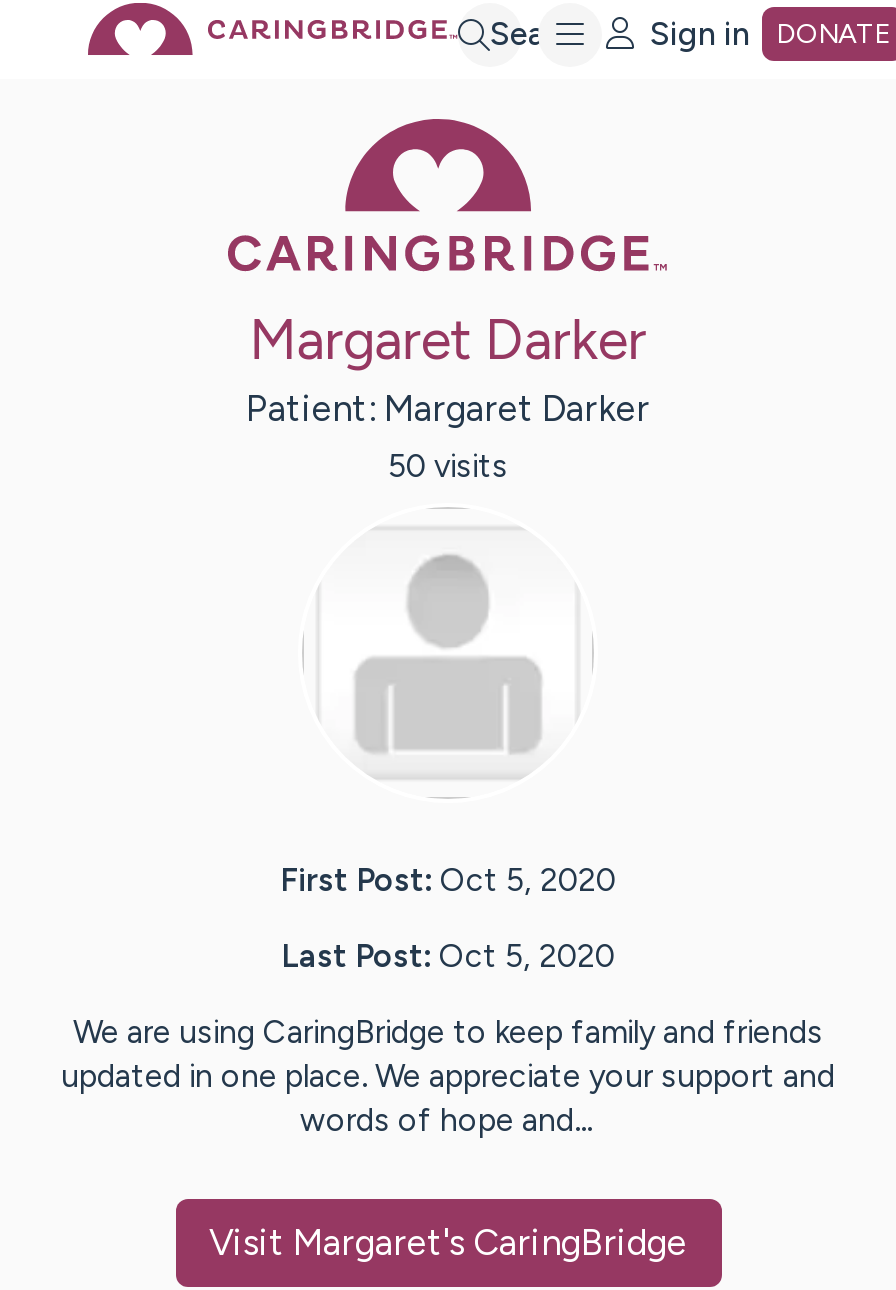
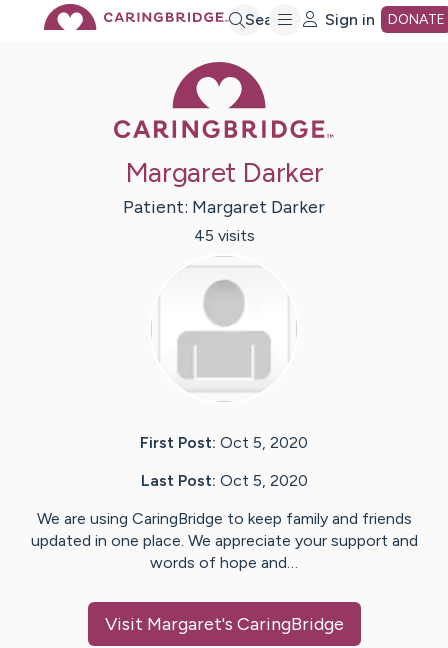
- 50 visits
+ 45 visits
